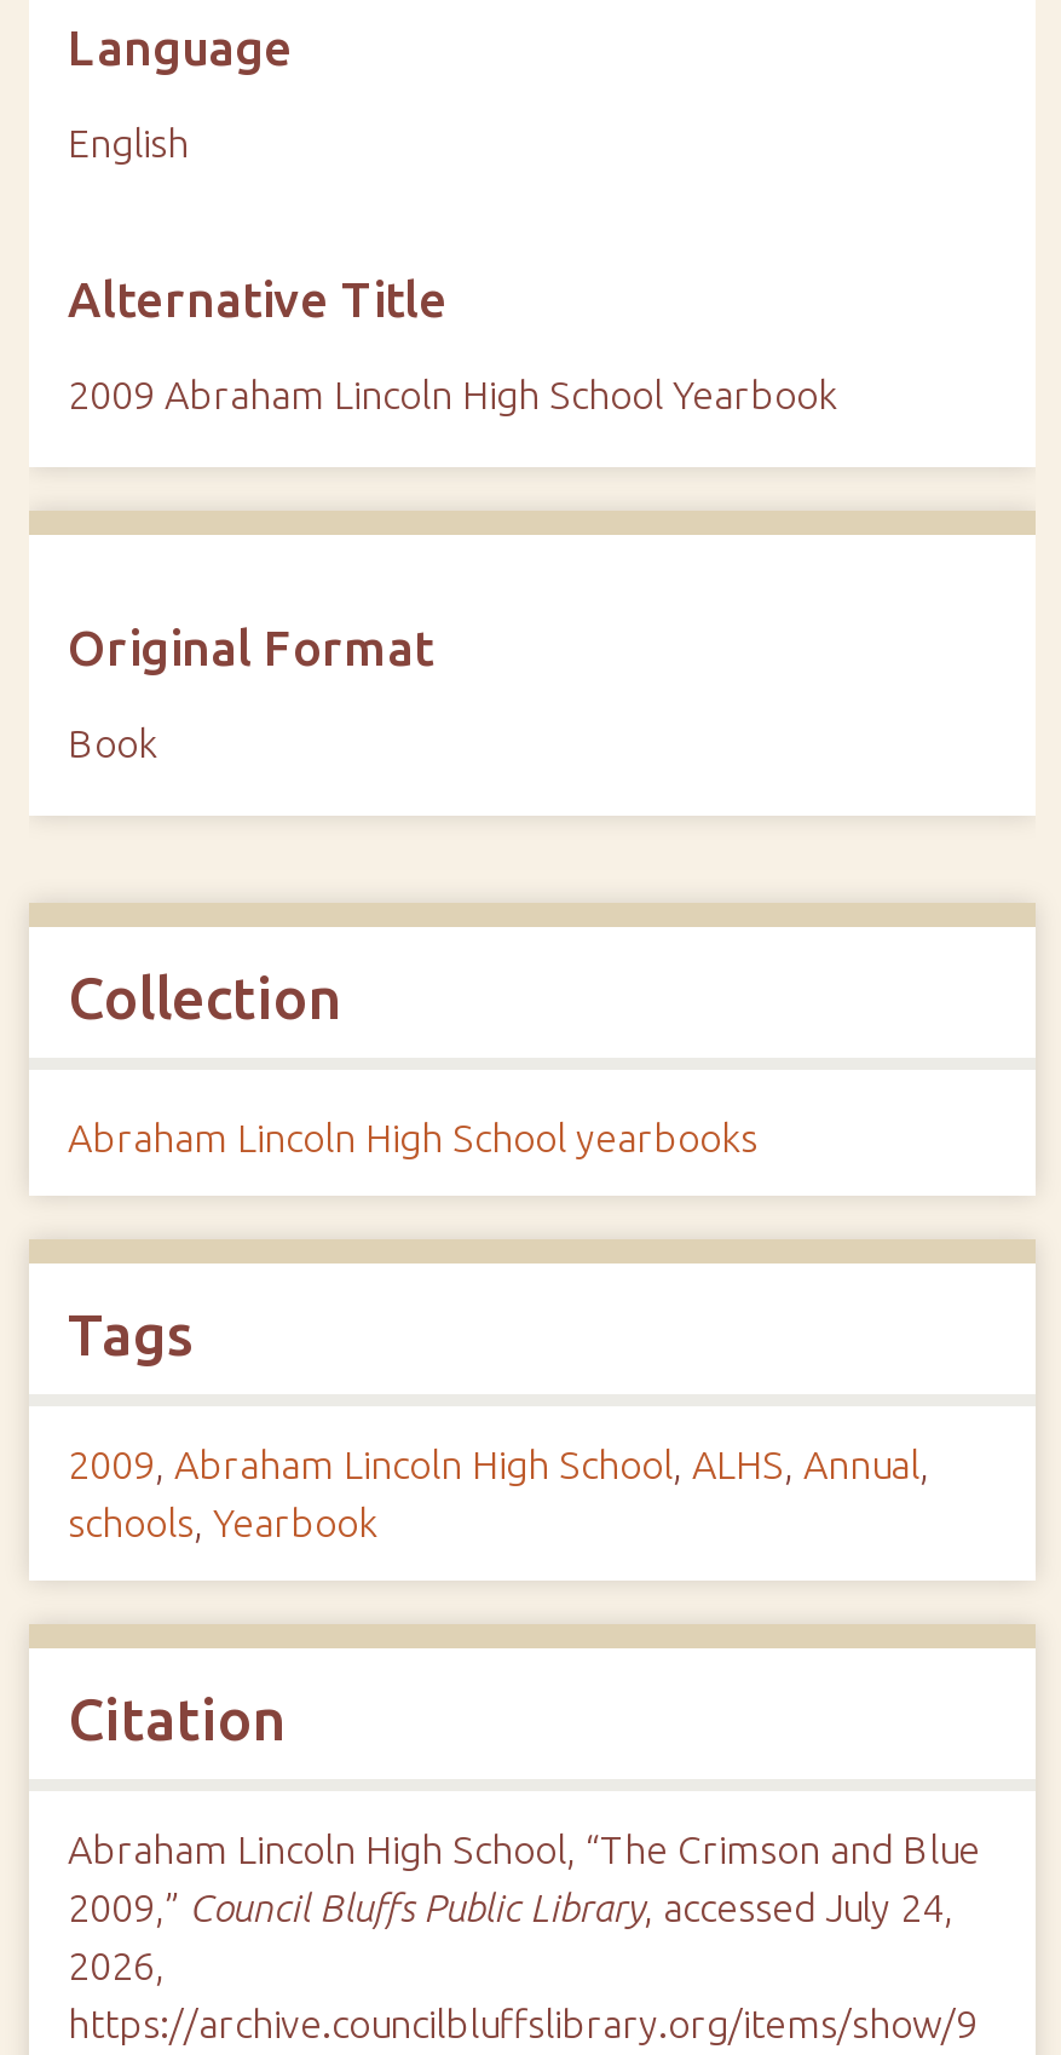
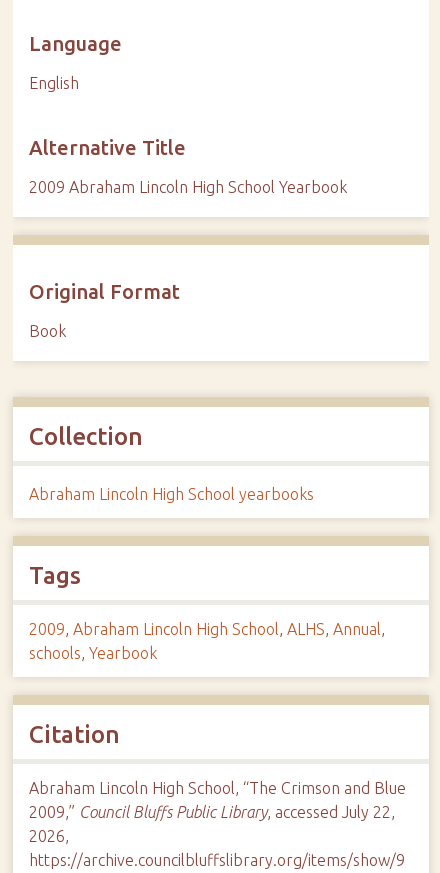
- 2009,” Council Bluffs Public Library, accessed July 24,
+ 2009,” Council Bluffs Public Library, accessed July 22,
